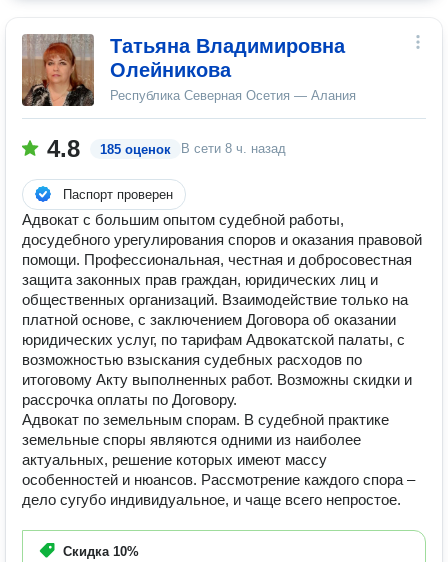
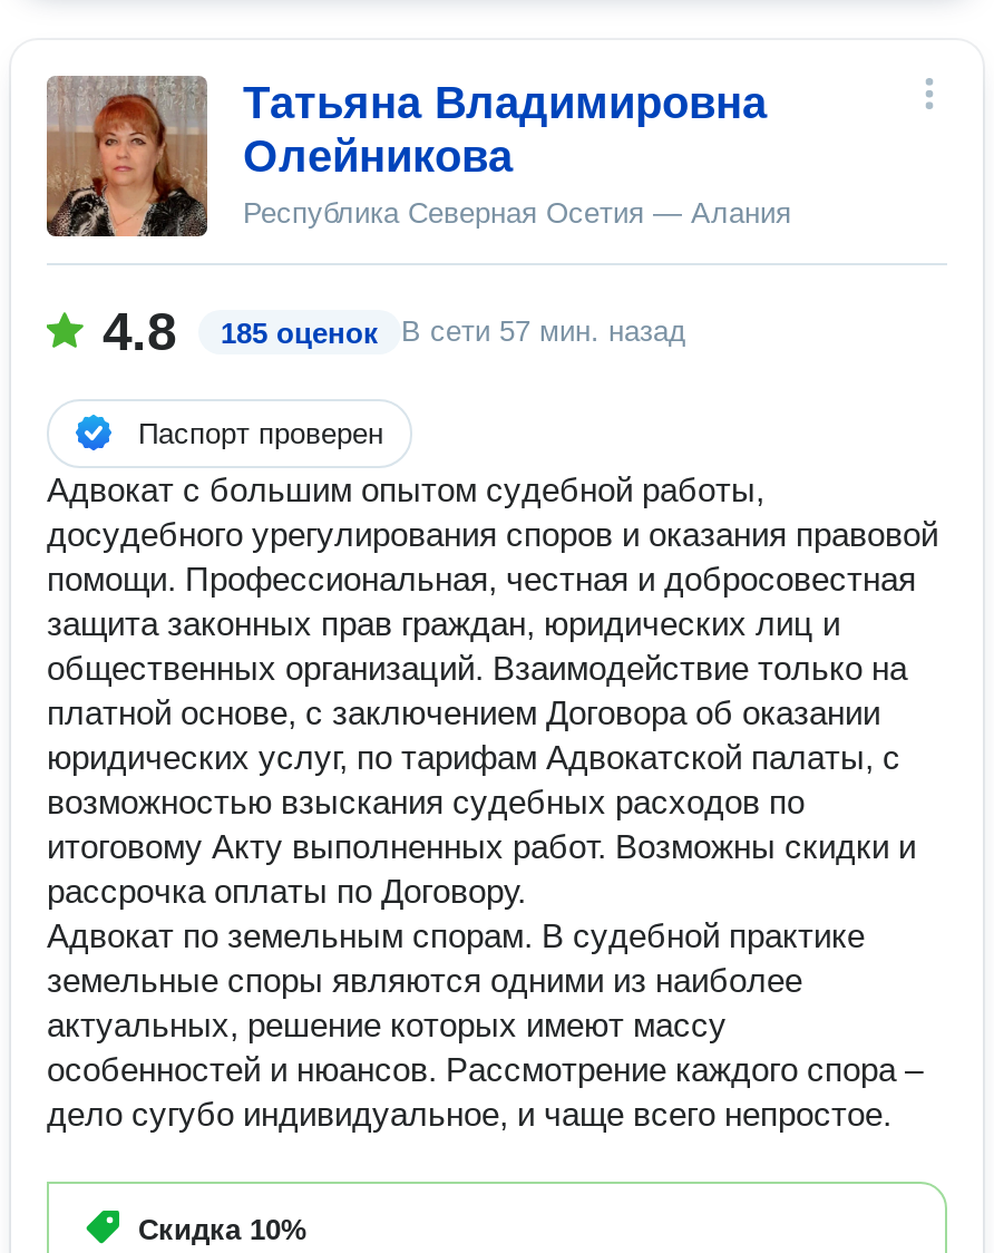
- В сети 8 ч. назад
+ В сети 57 мин. назад
